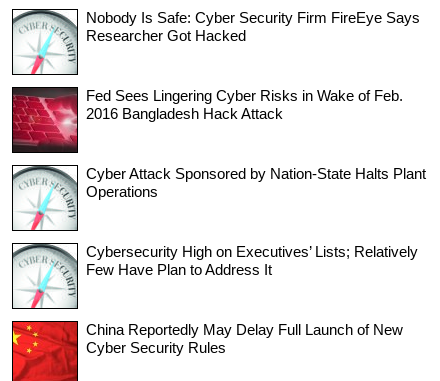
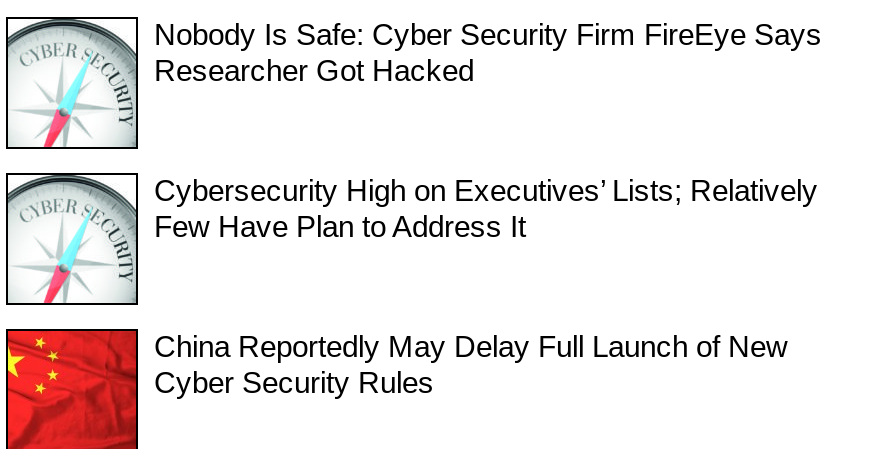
- [image]
- Fed Sees Lingering Cyber Risks in Wake of Feb.
- 2016 Bangladesh Hack Attack

- Cyber Attack Sponsored by Nation-State Halts Plant
- Operations
